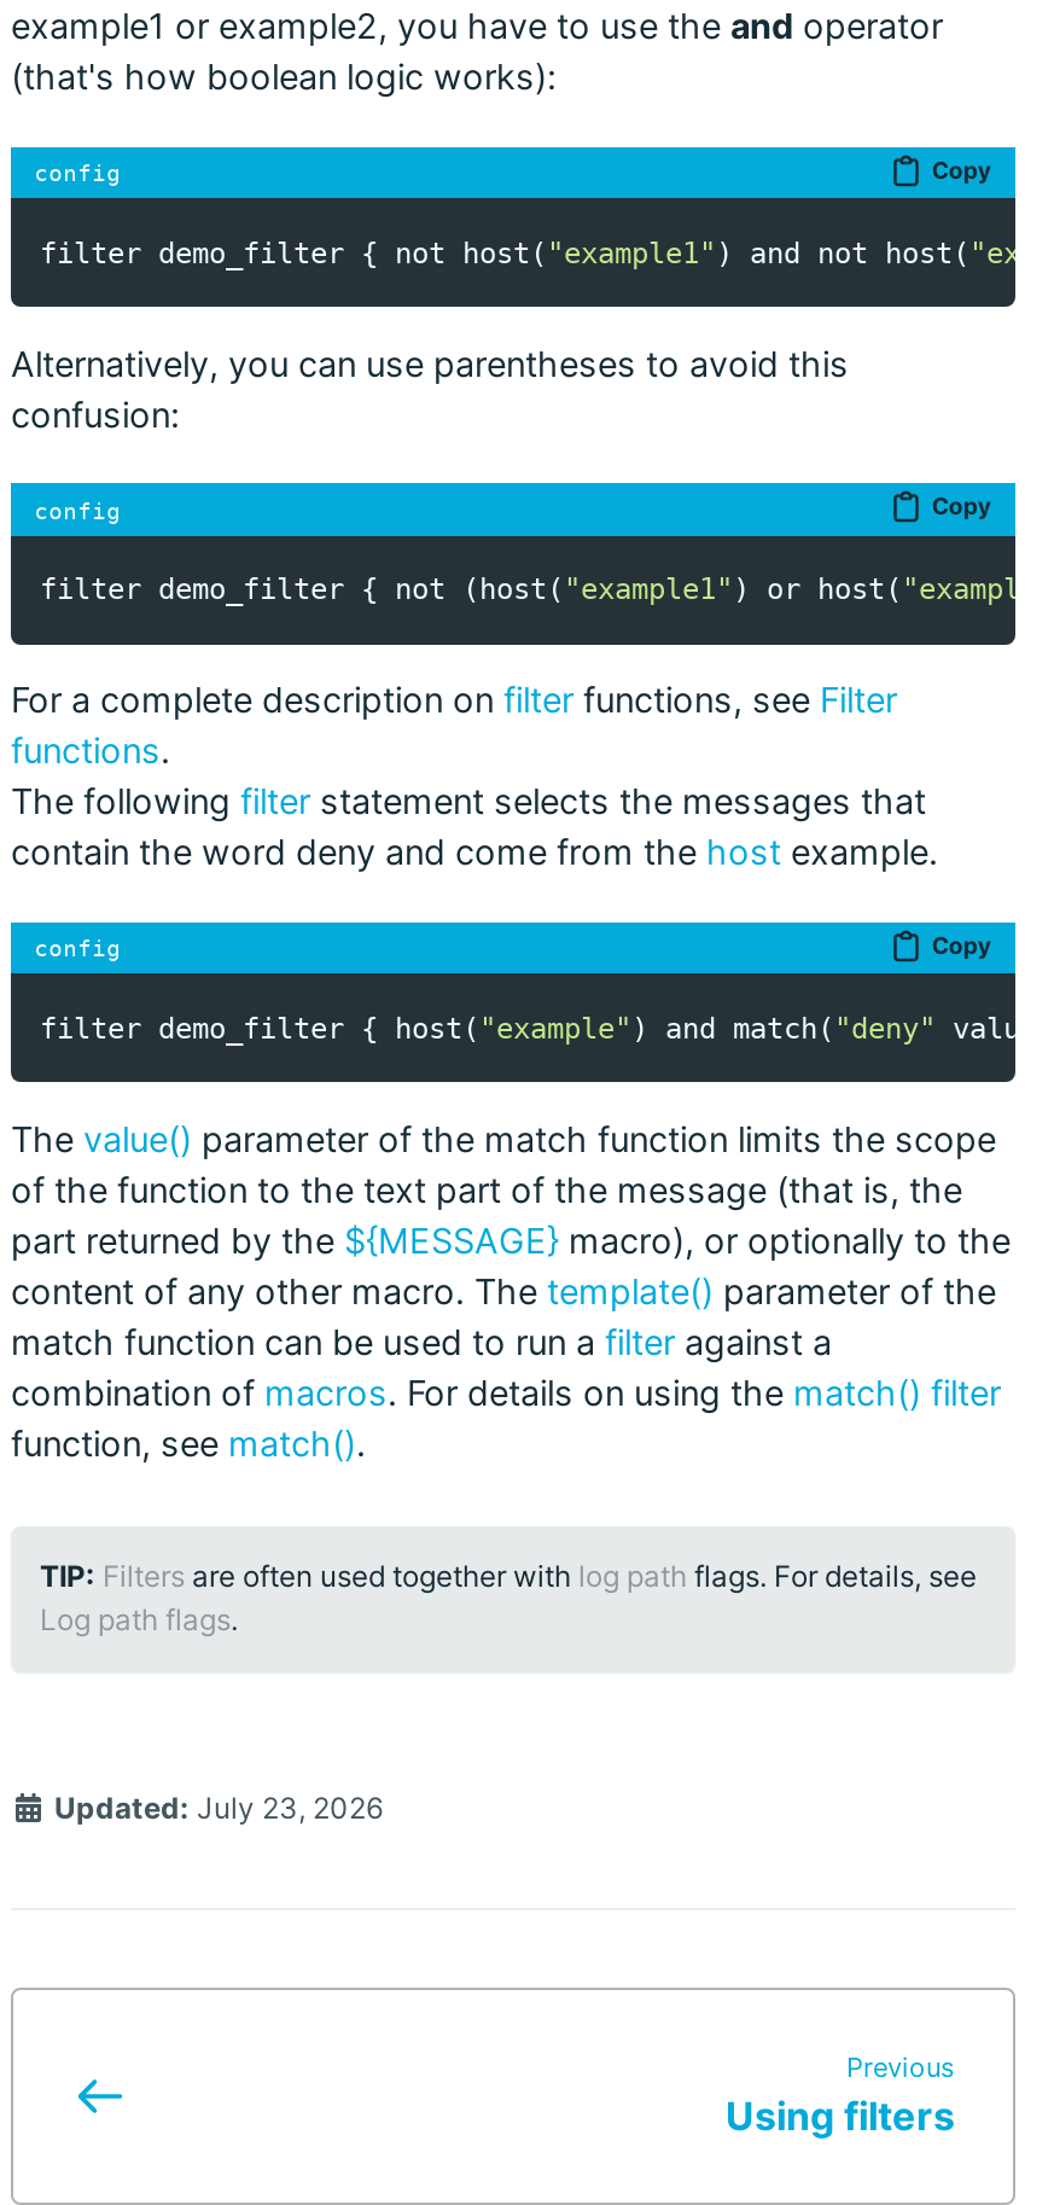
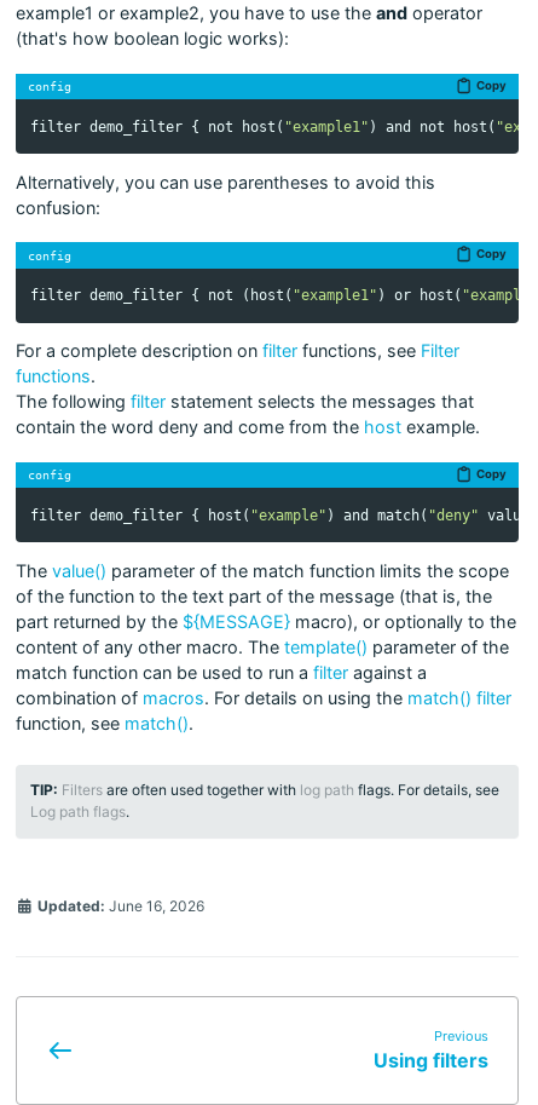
- Updated: July 23, 2026
+ Updated: June 16, 2026
